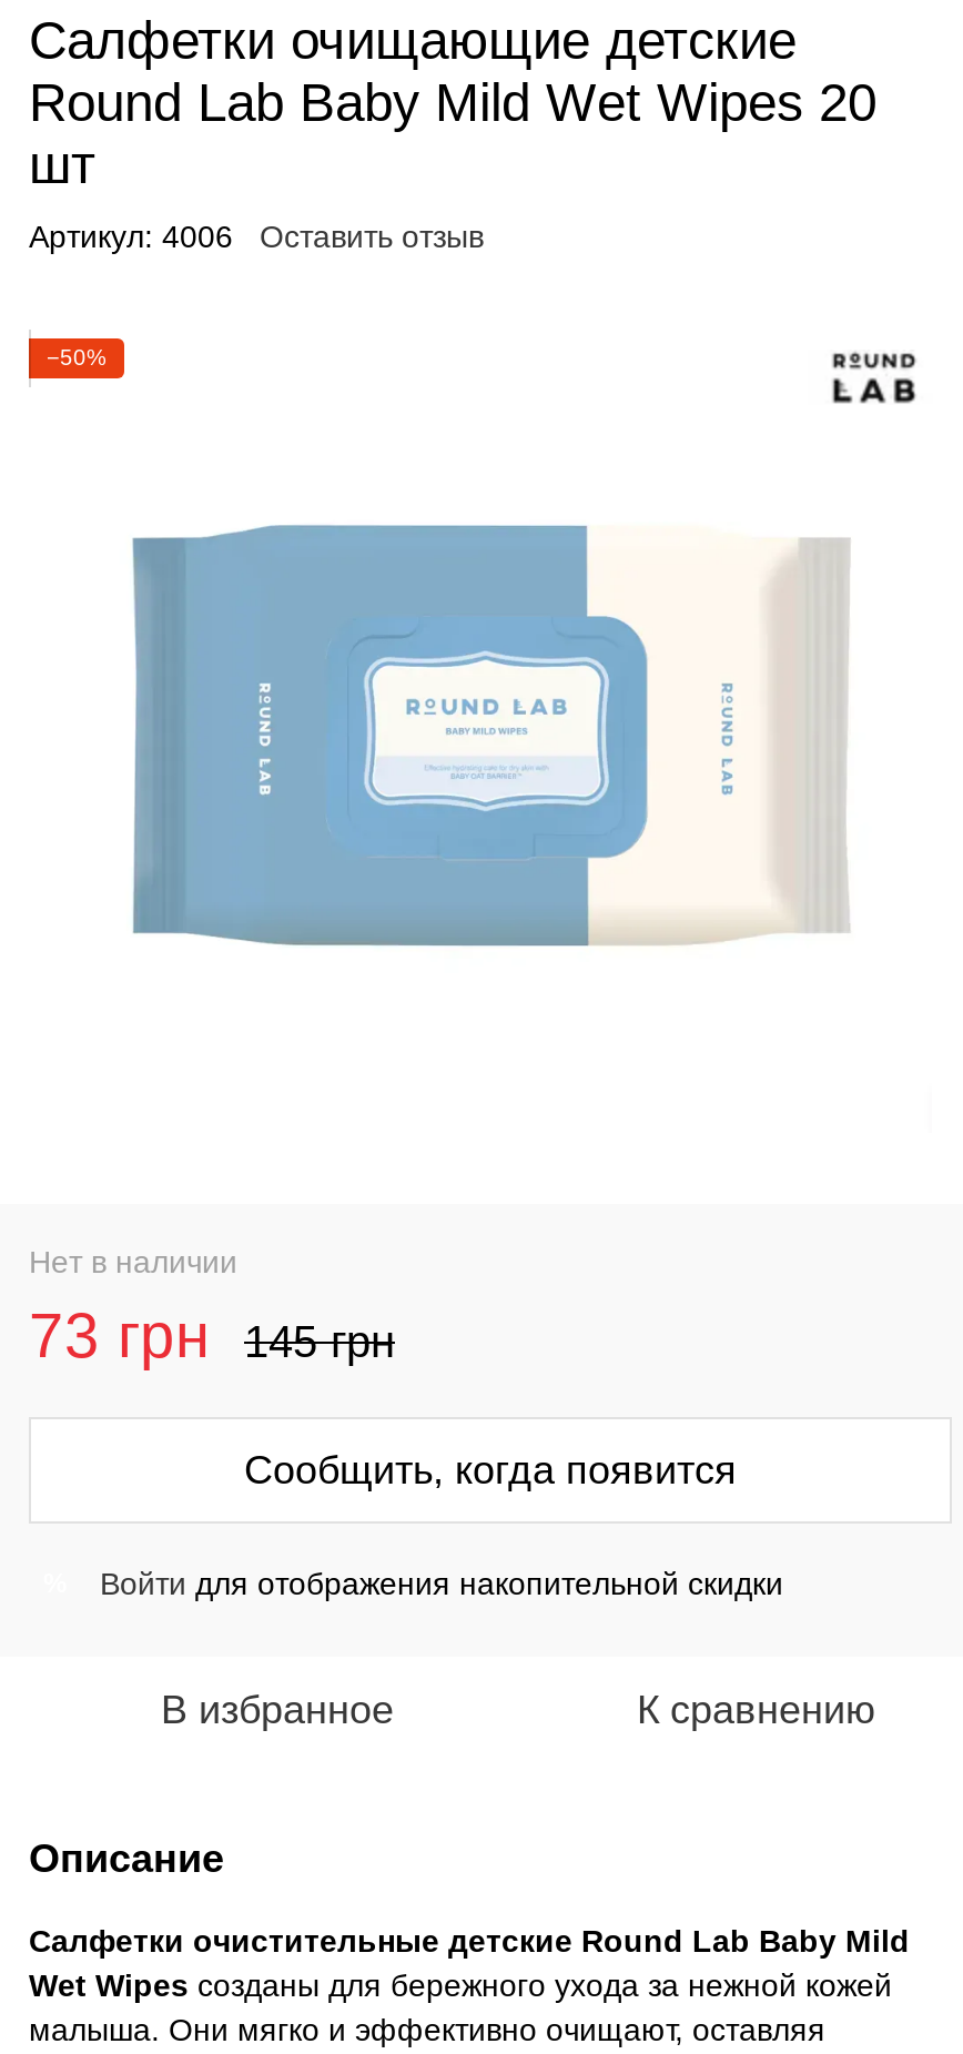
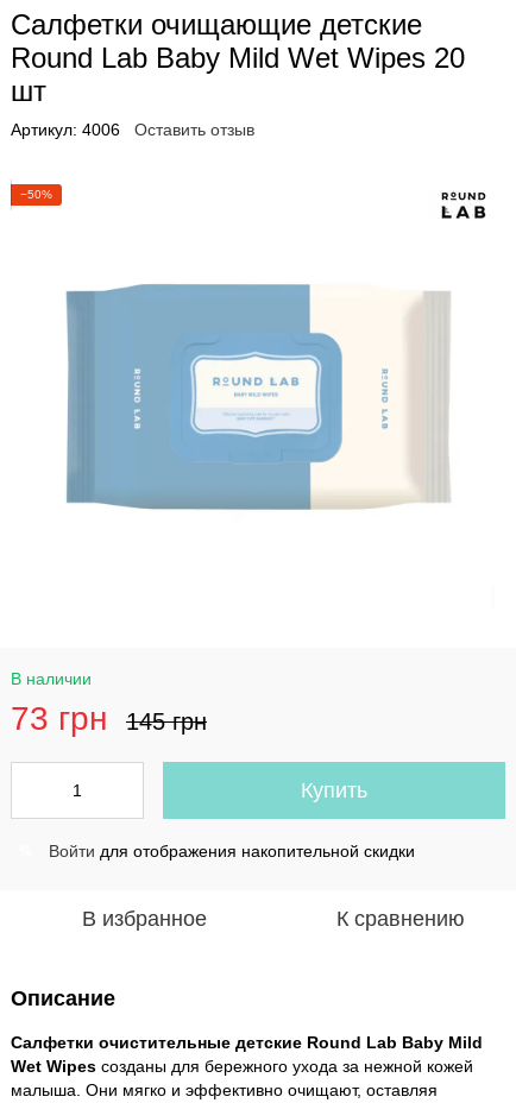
- Нет в наличии
+ В наличии

- Сообщить, когда появится
+ Купить
